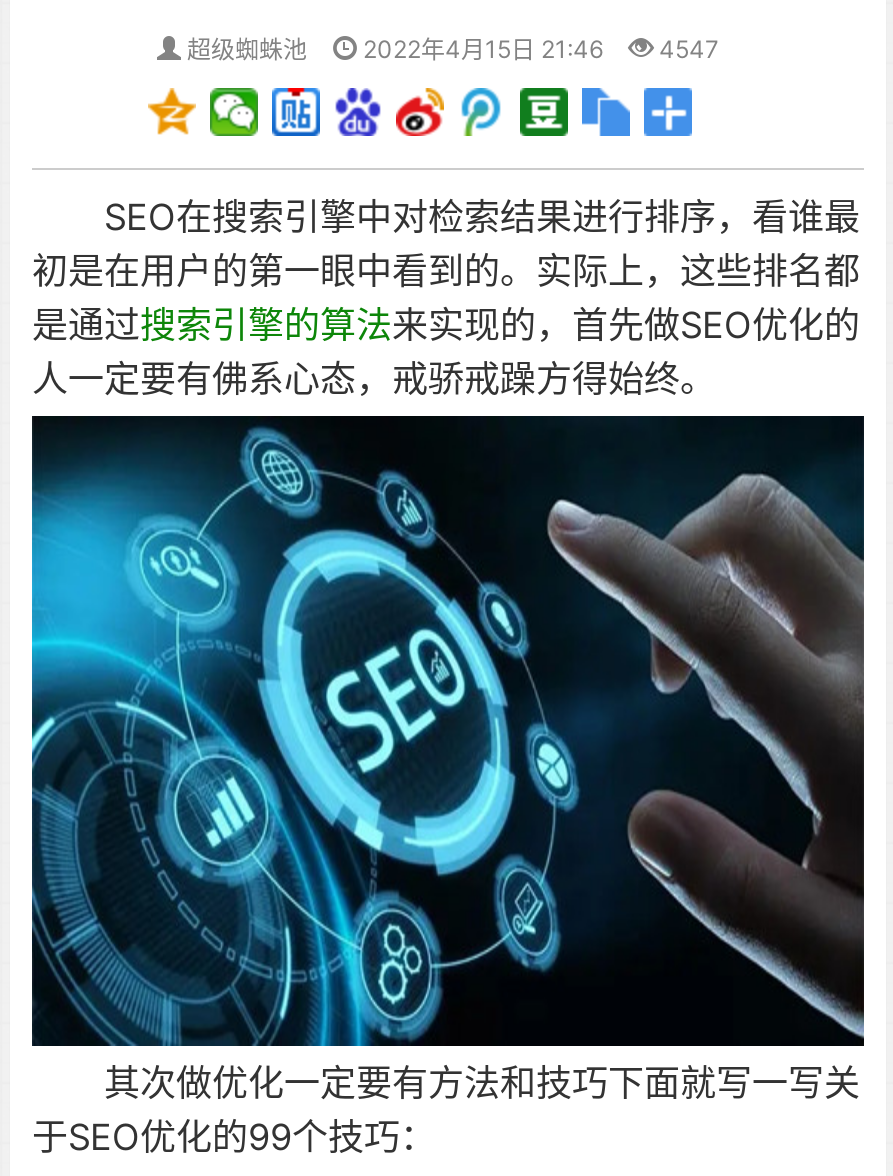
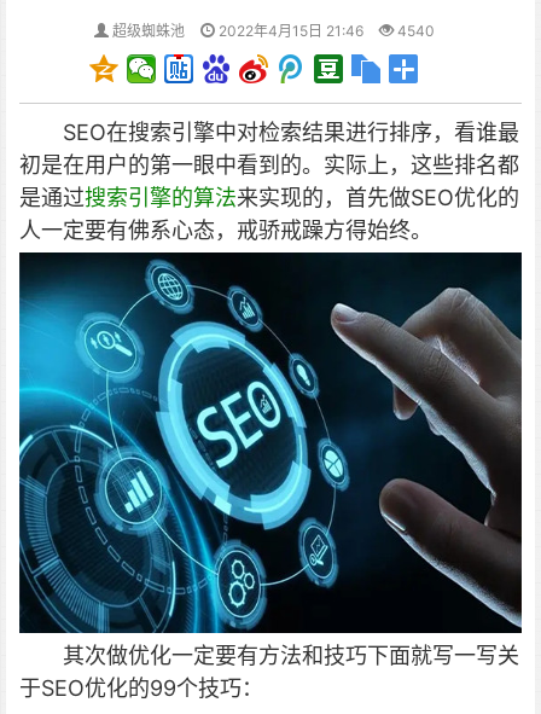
- 超级蜘蛛池 2022年4月15日 21:46 4547
+ 超级蜘蛛池 2022年4月15日 21:46 4540
